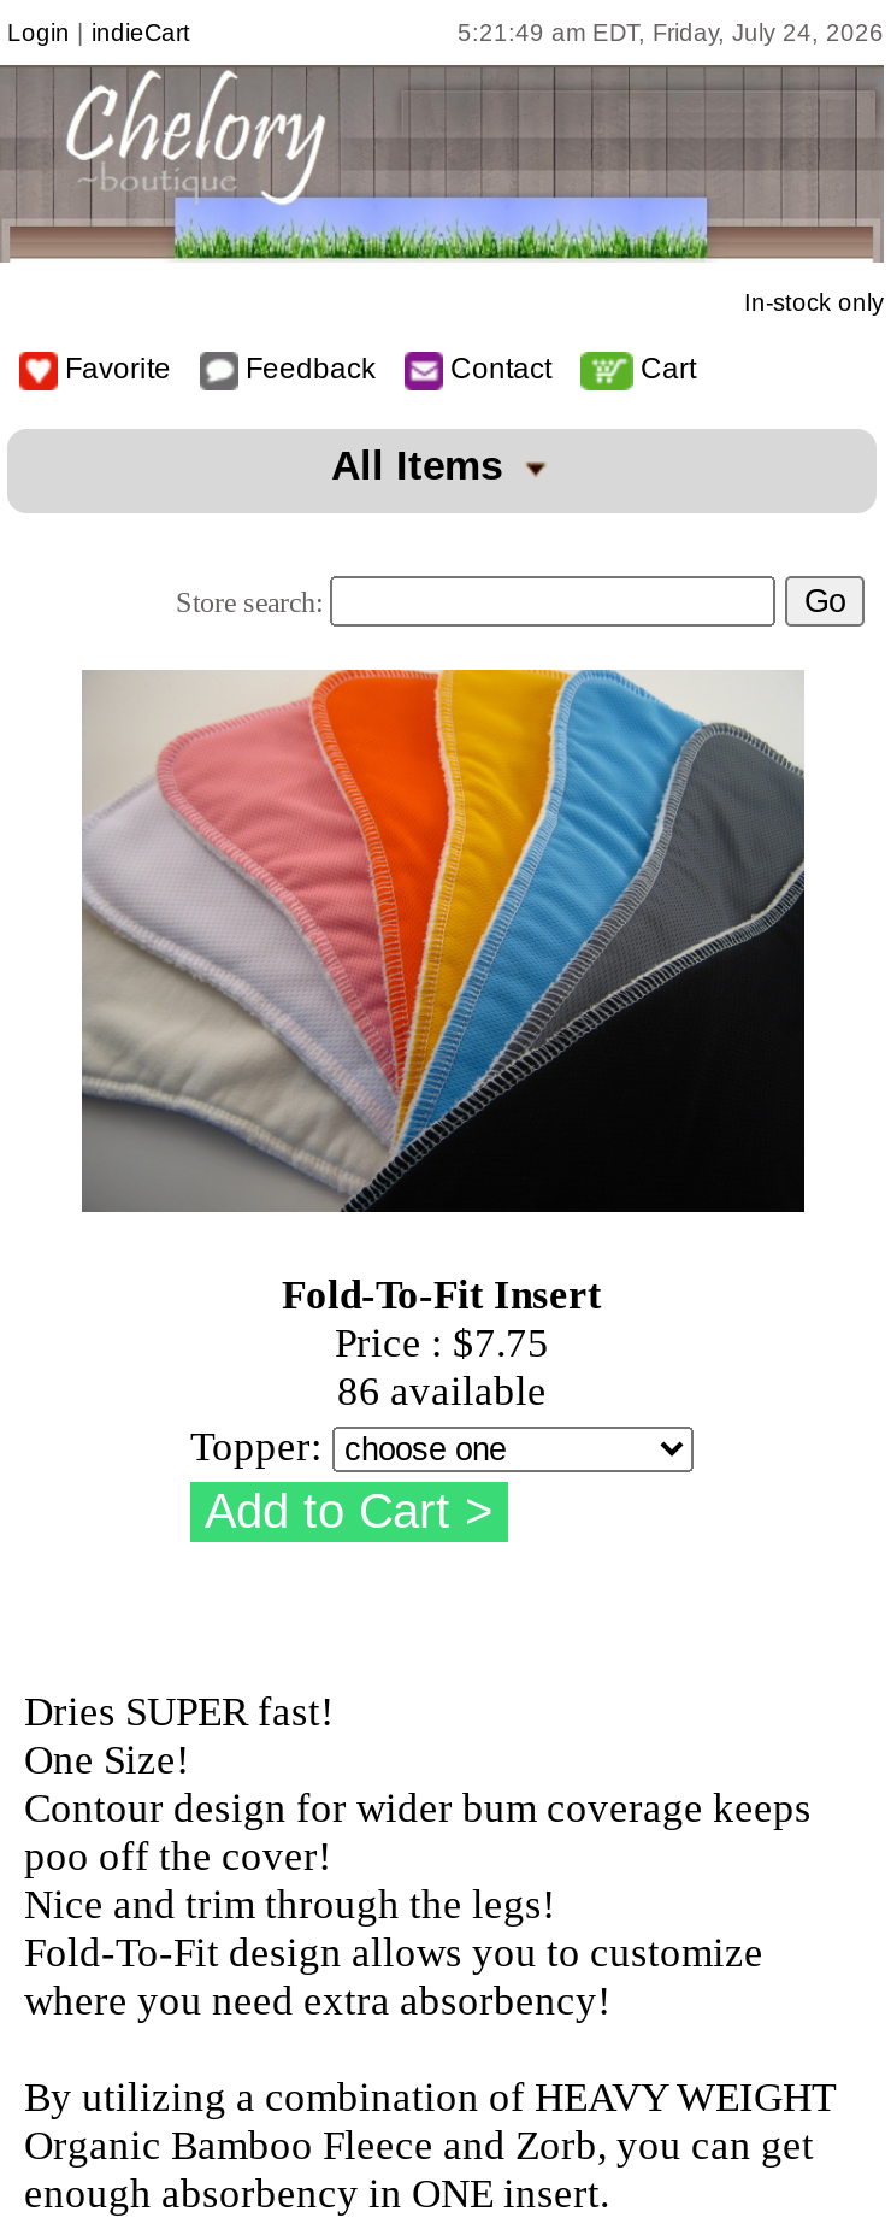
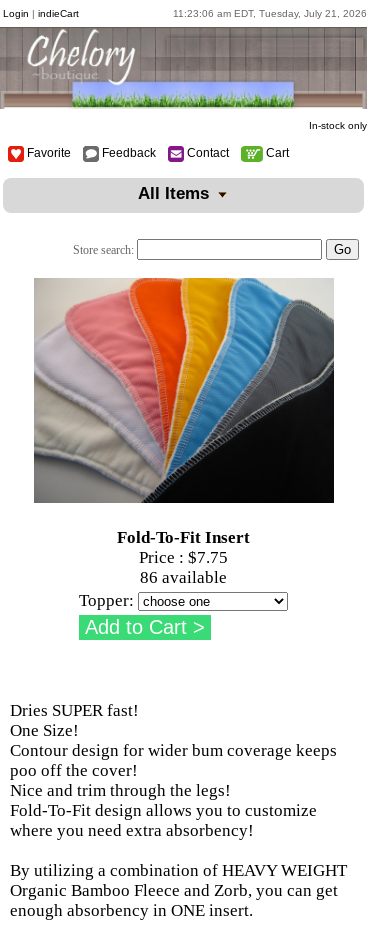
- 5:21:49 am EDT, Friday, July 24, 2026
+ 11:23:06 am EDT, Tuesday, July 21, 2026
